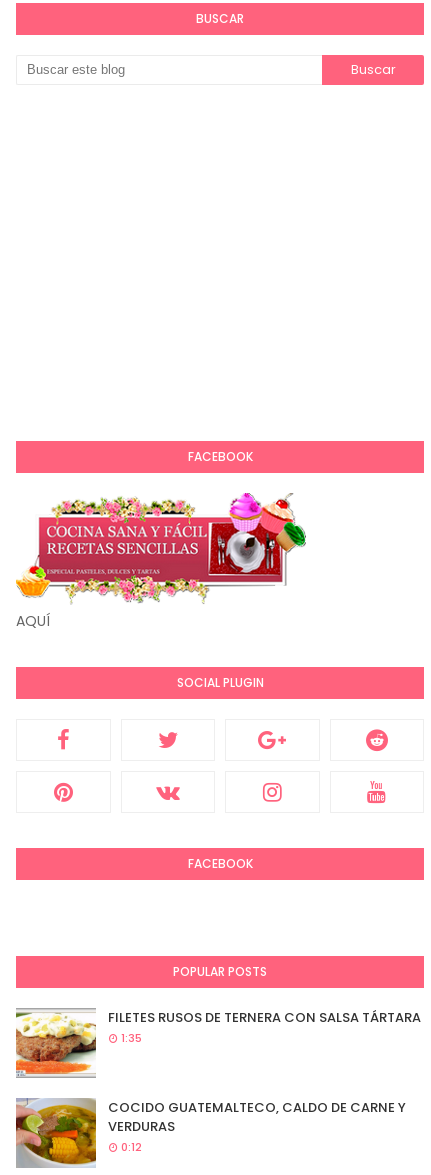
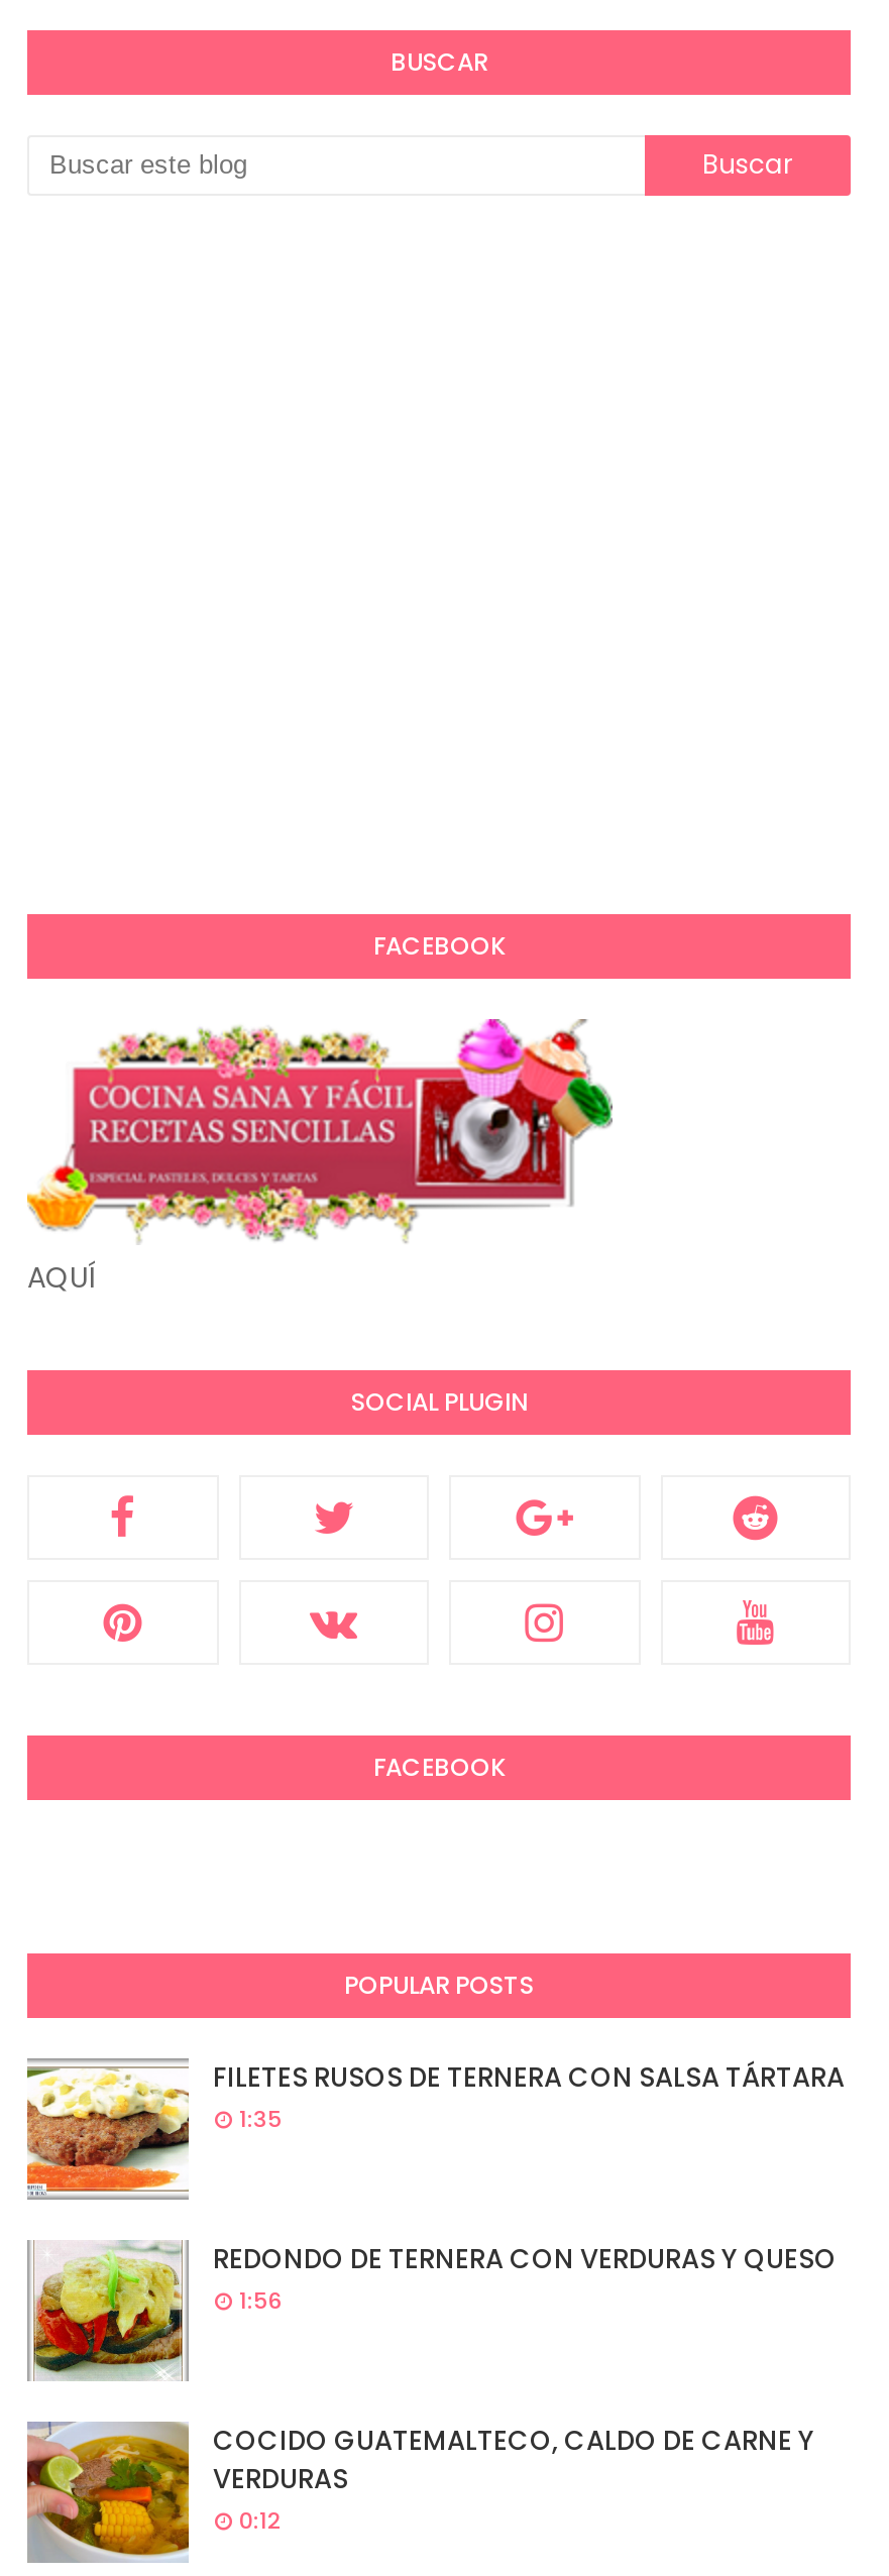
+ [image]
+ REDONDO DE TERNERA CON VERDURAS Y QUESO
+ 1:56
